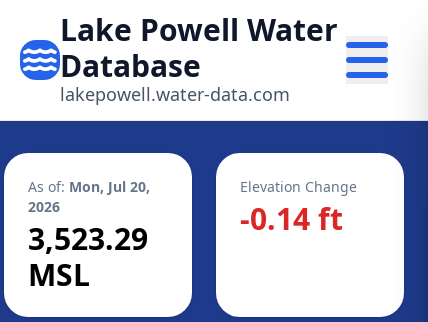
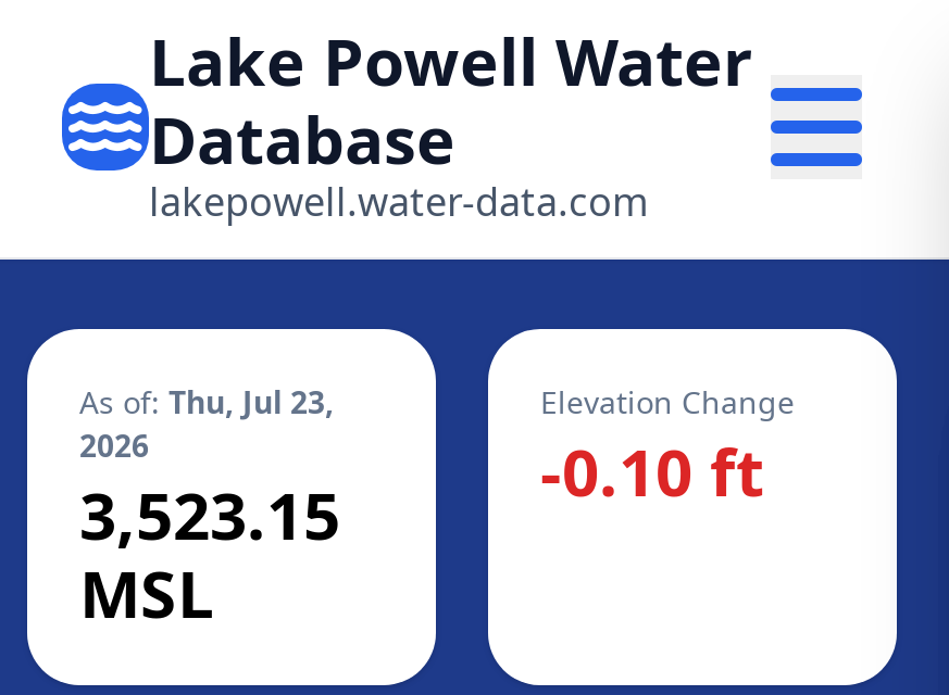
- As of: Mon, Jul 20,
+ As of: Thu, Jul 23,

- -0.14 ft
+ -0.10 ft

- 3,523.29
+ 3,523.15
